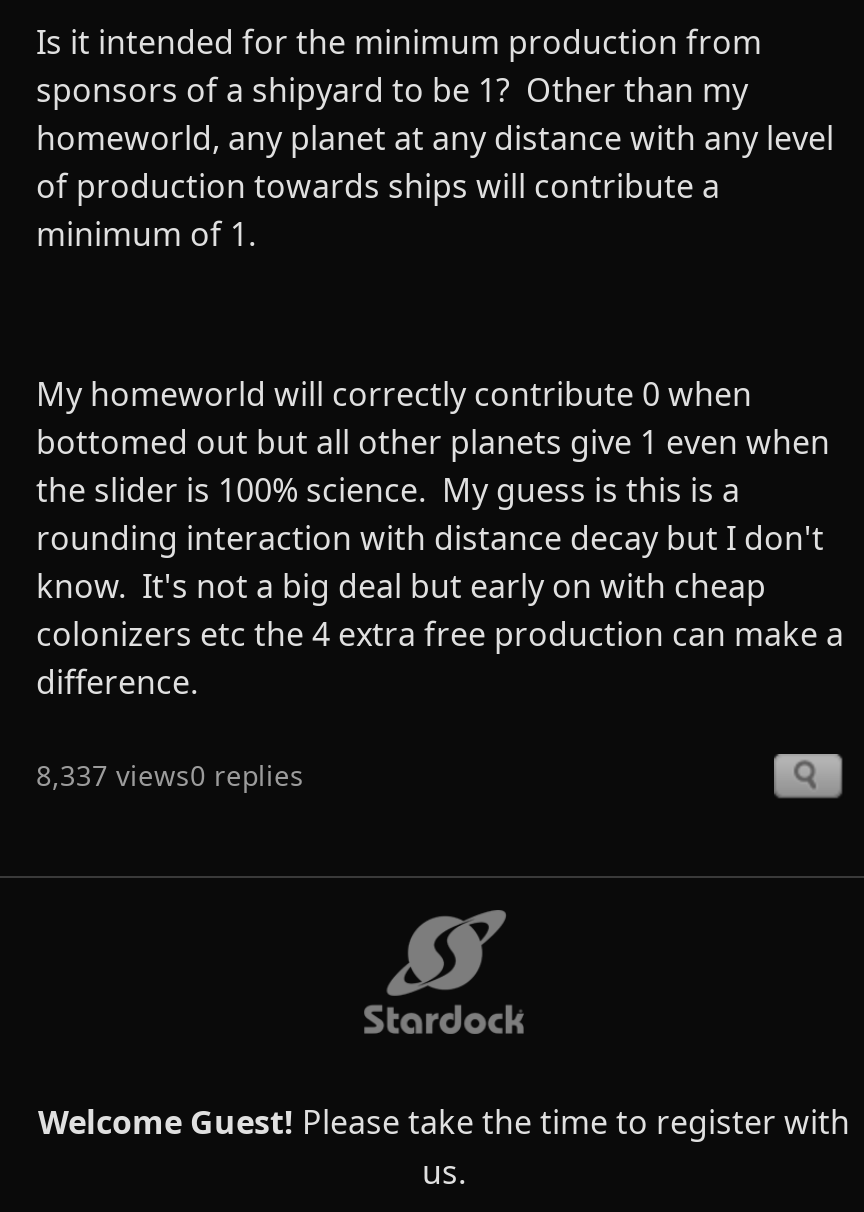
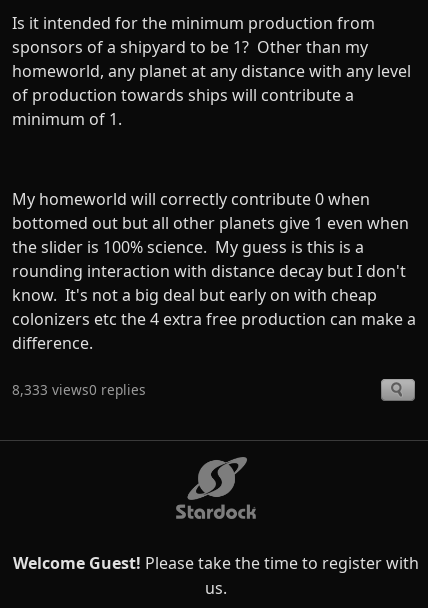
- 8,337 views0 replies
+ 8,333 views0 replies
